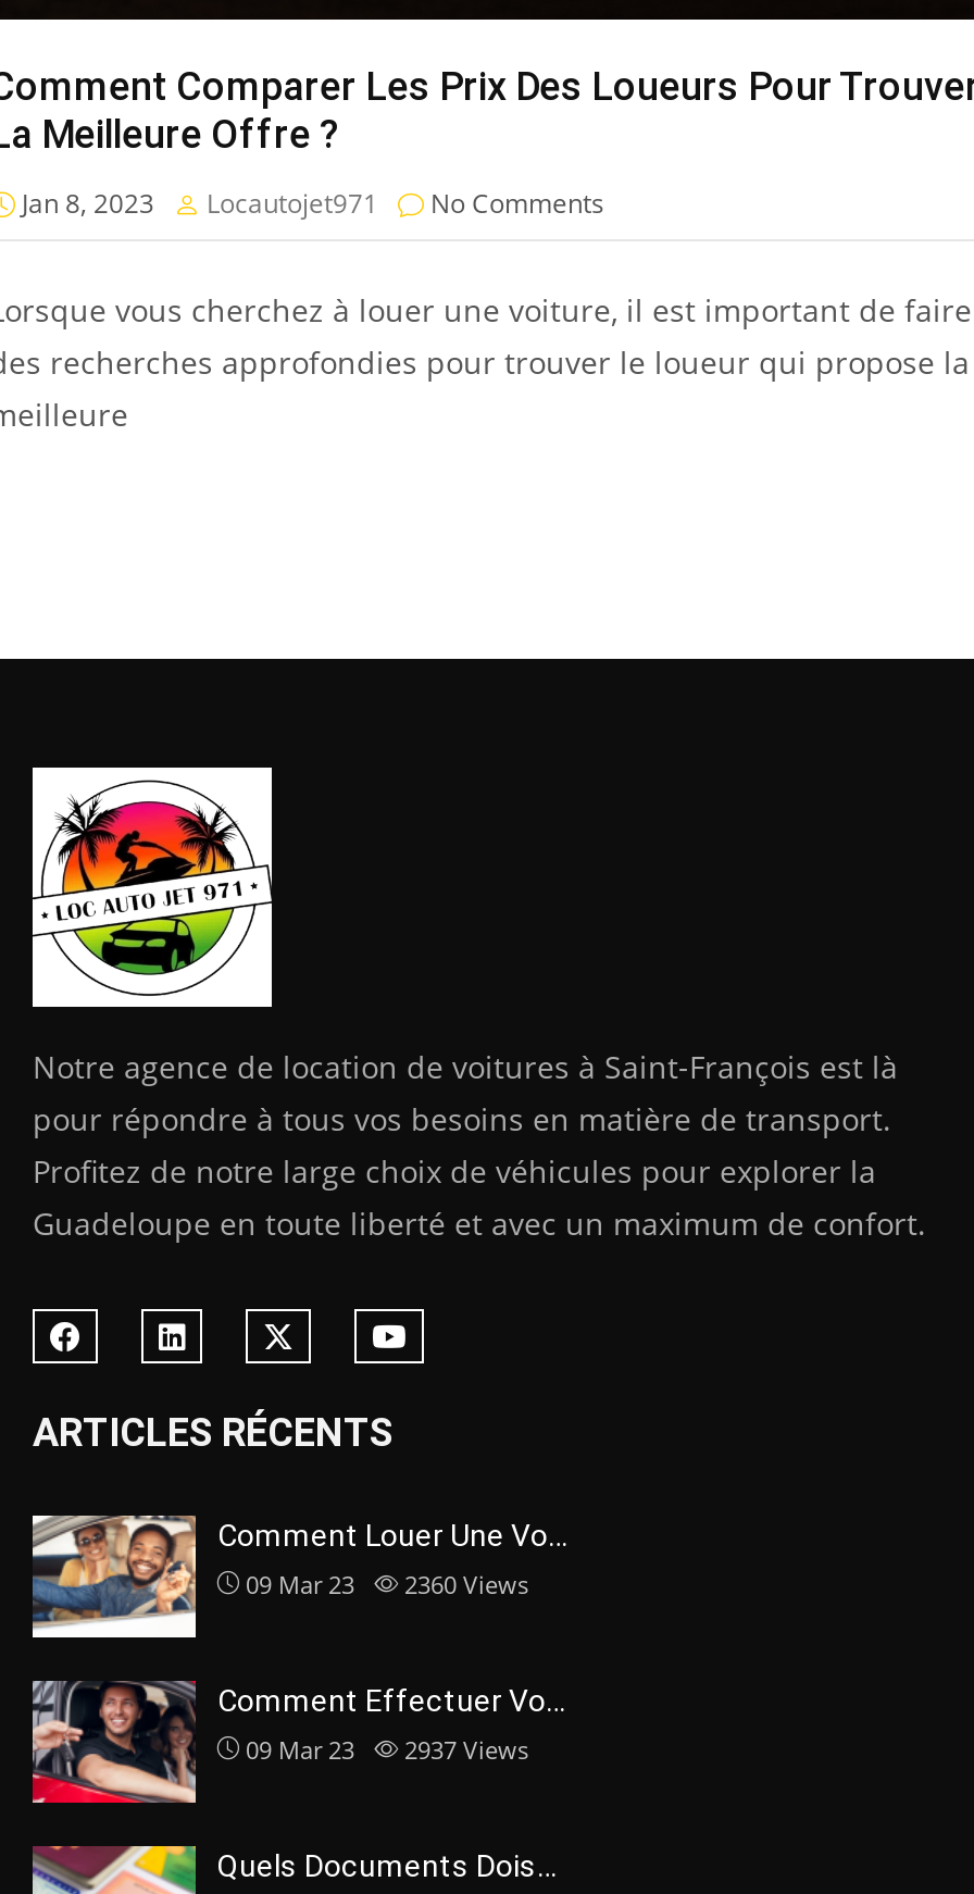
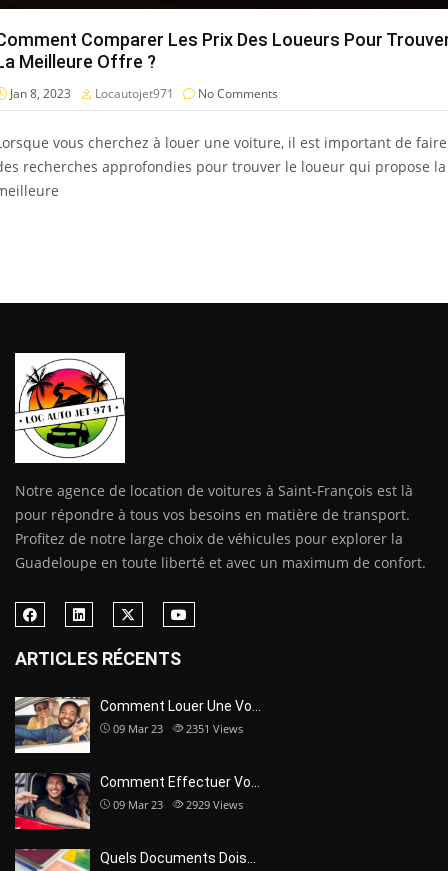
- 09 Mar 23 2360 Views
+ 09 Mar 23 2351 Views

- 09 Mar 23 2937 Views
+ 09 Mar 23 2929 Views
